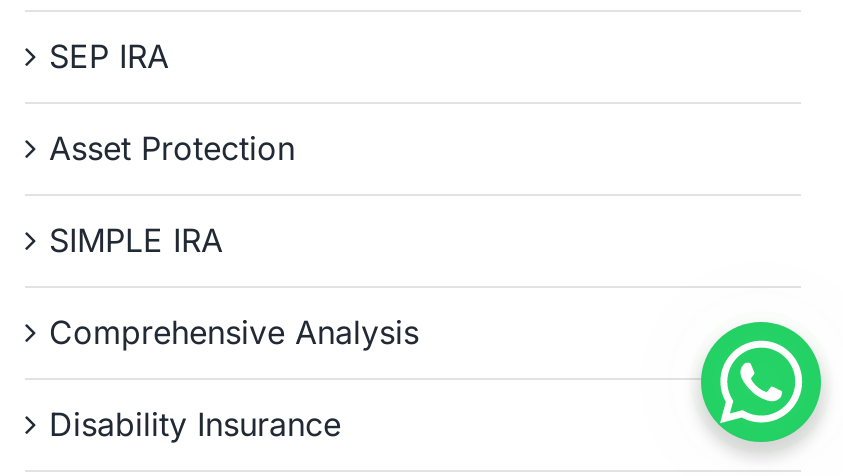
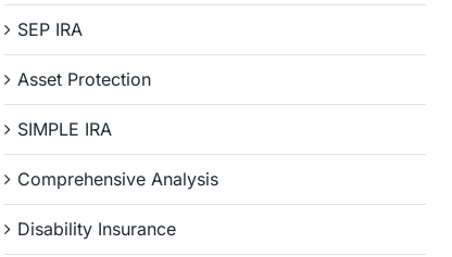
- [image]
